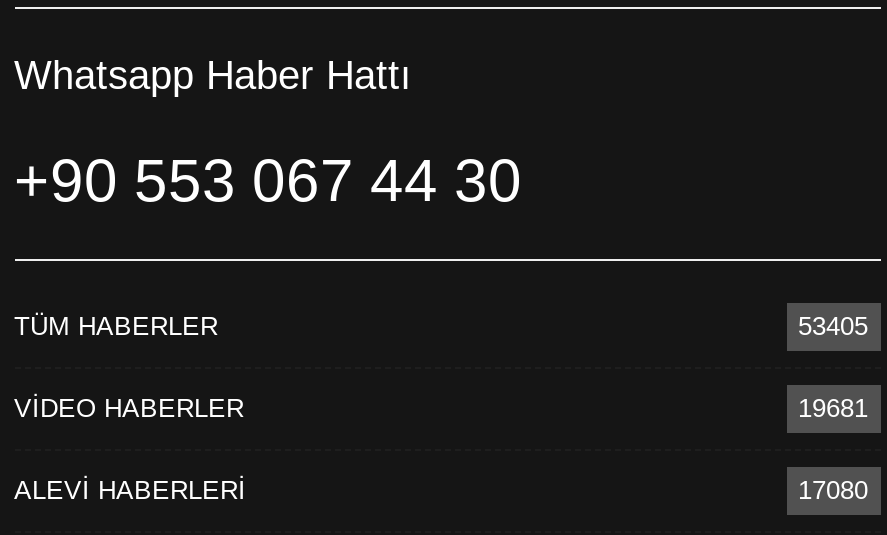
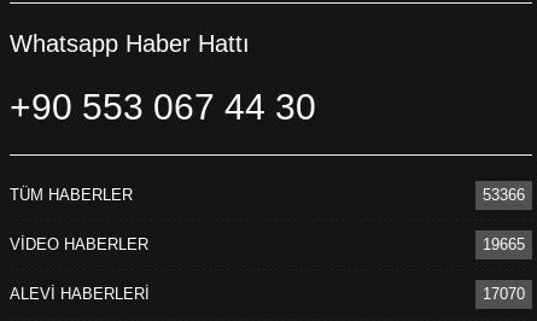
- 53405
+ 53366

- 19681
+ 19665

- 17080
+ 17070
